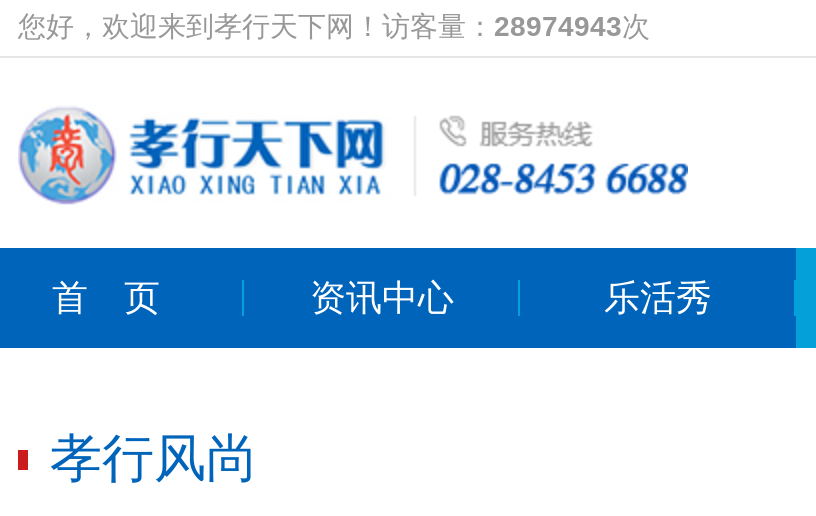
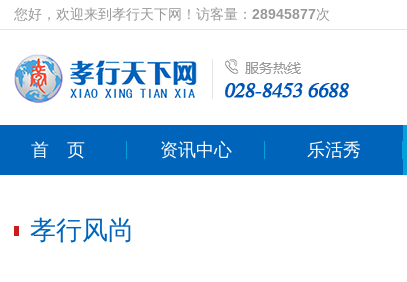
- 您好，欢迎来到孝行天下网！访客量：28974943次
+ 您好，欢迎来到孝行天下网！访客量：28945877次
